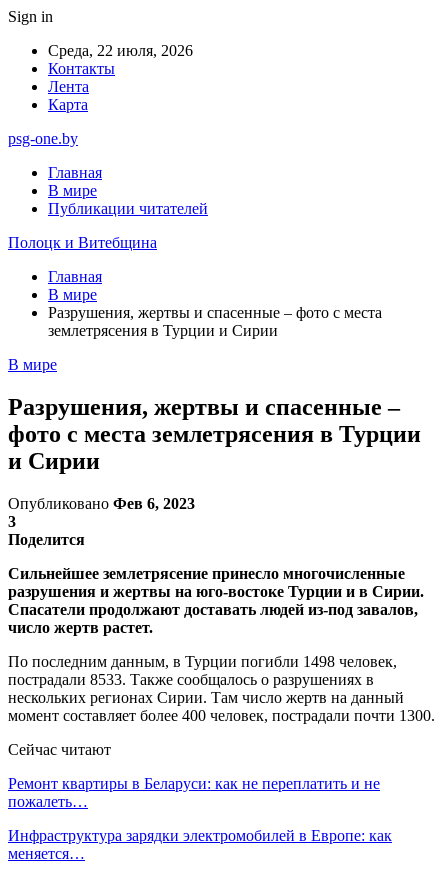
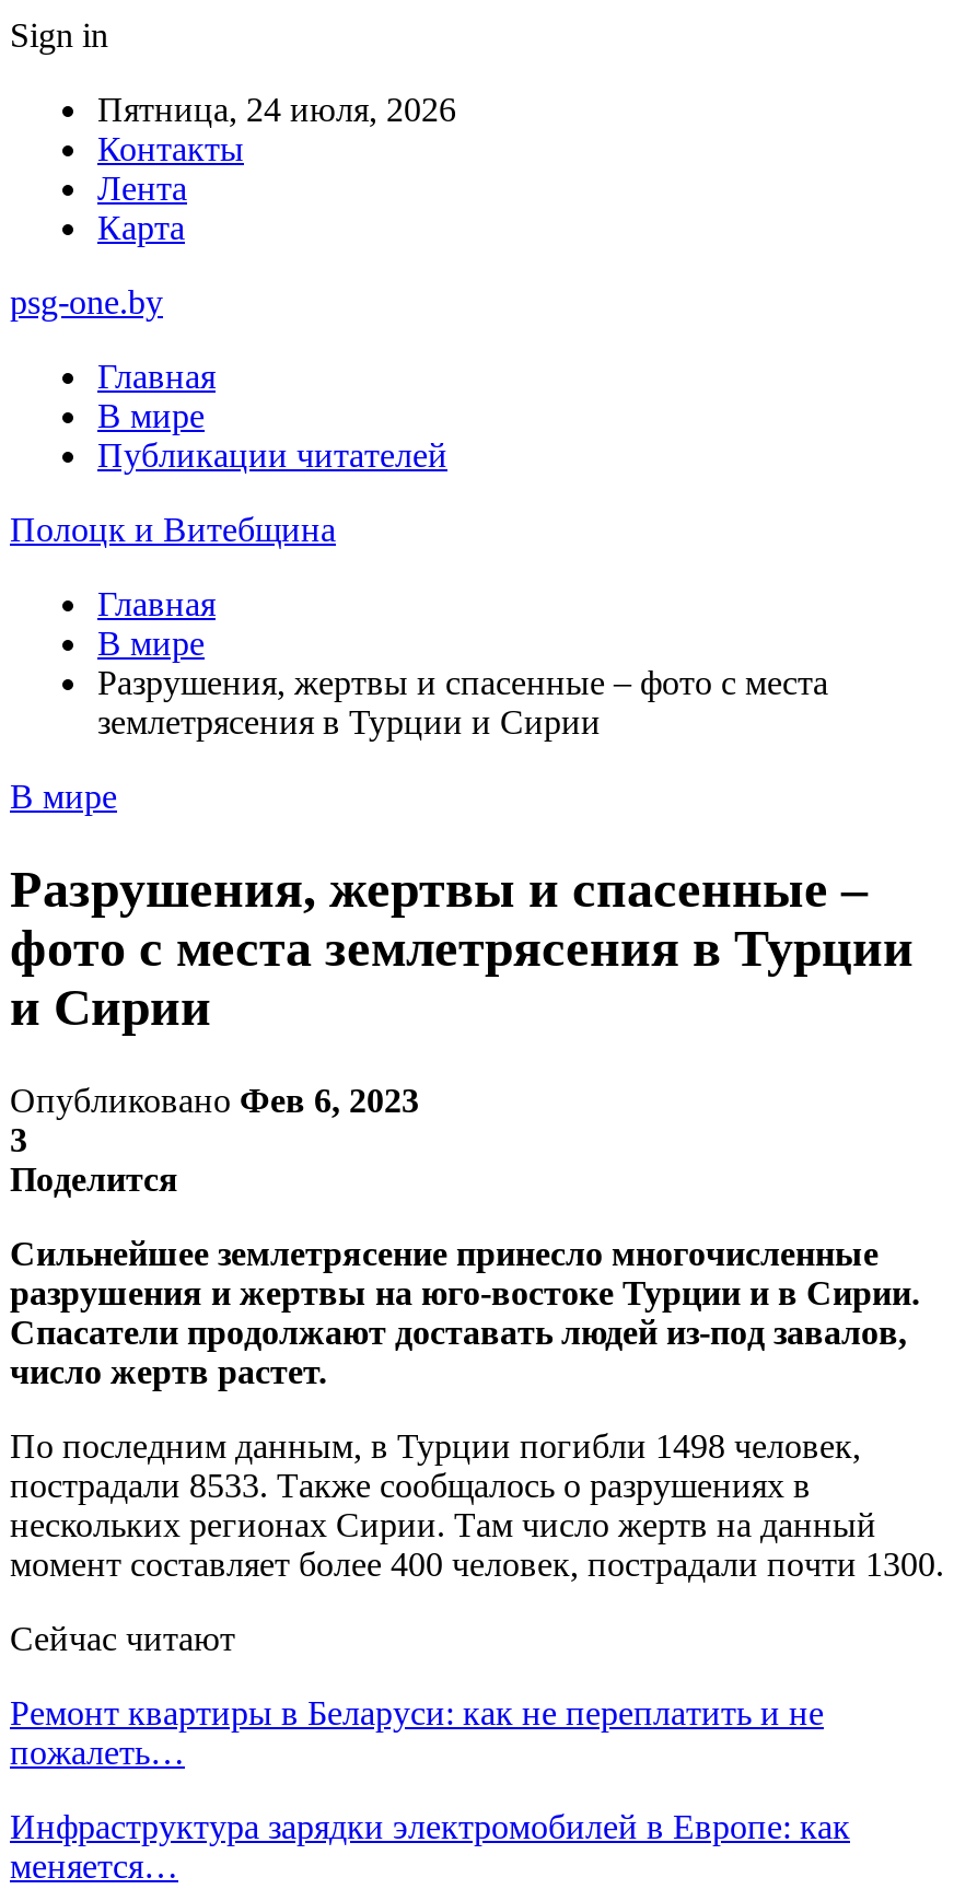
- Среда, 22 июля, 2026
+ Пятница, 24 июля, 2026
